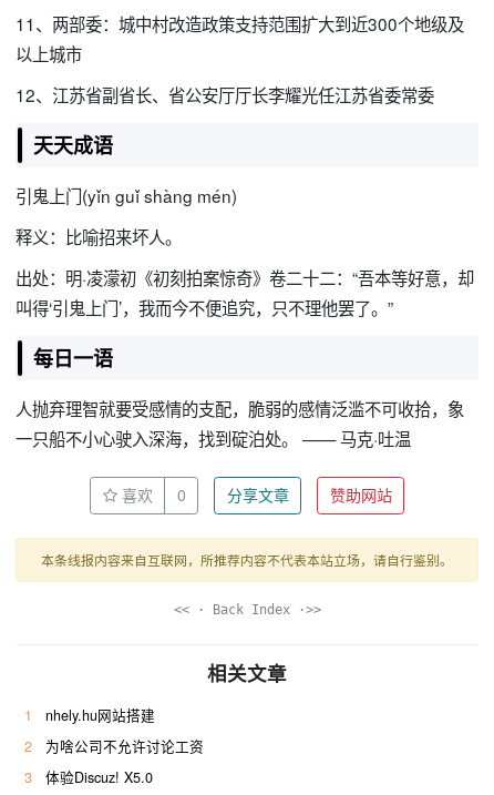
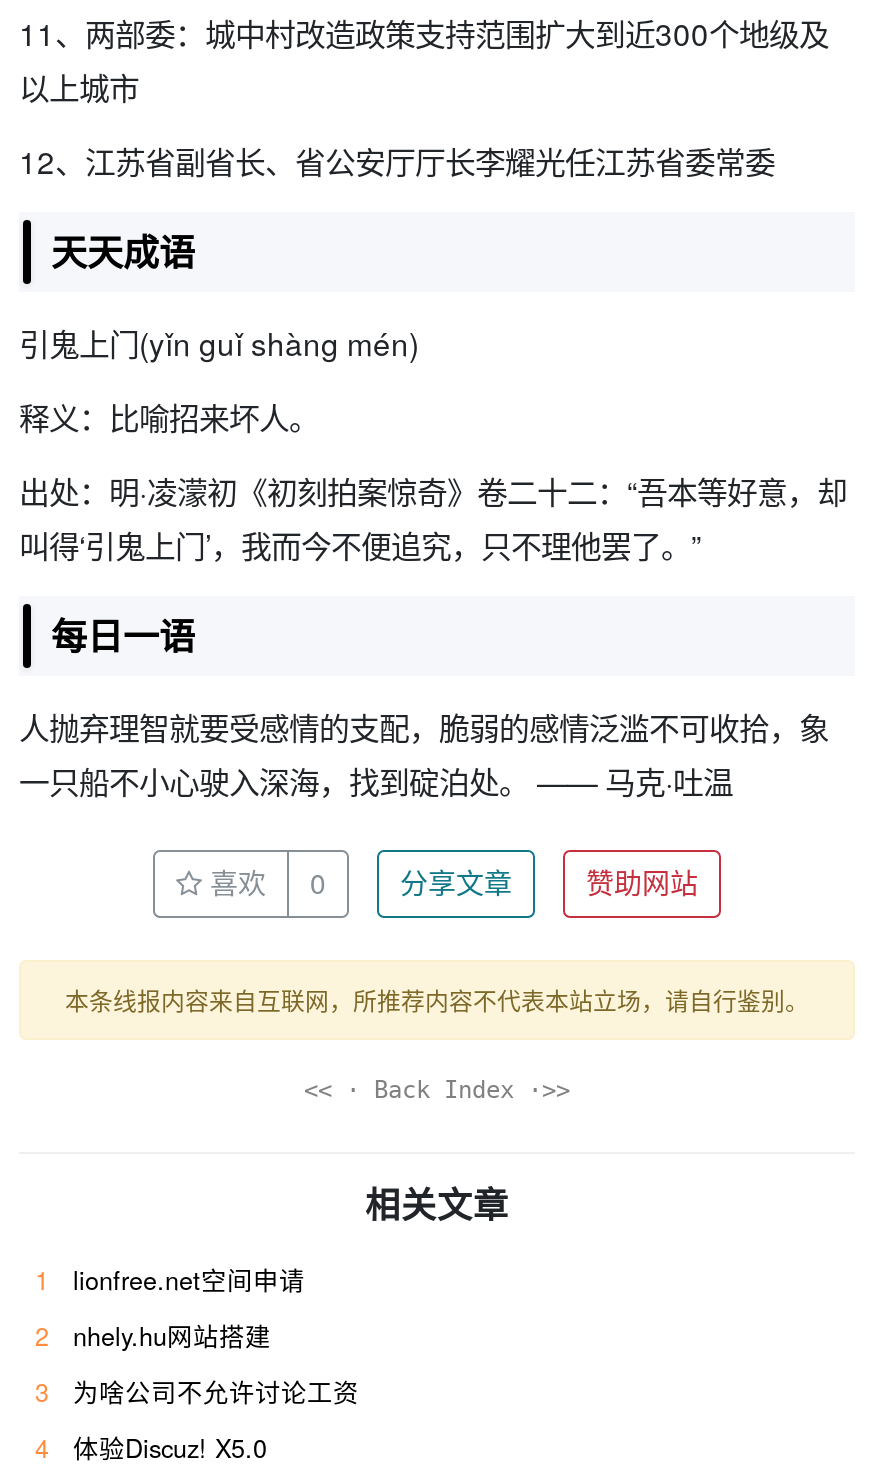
+ lionfree.net空间申请
+ 2

- 2 为啥公司不允许讨论工资
+ 3 为啥公司不允许讨论工资

- 3 体验Discuz! X5.0
+ 4 体验Discuz! X5.0
